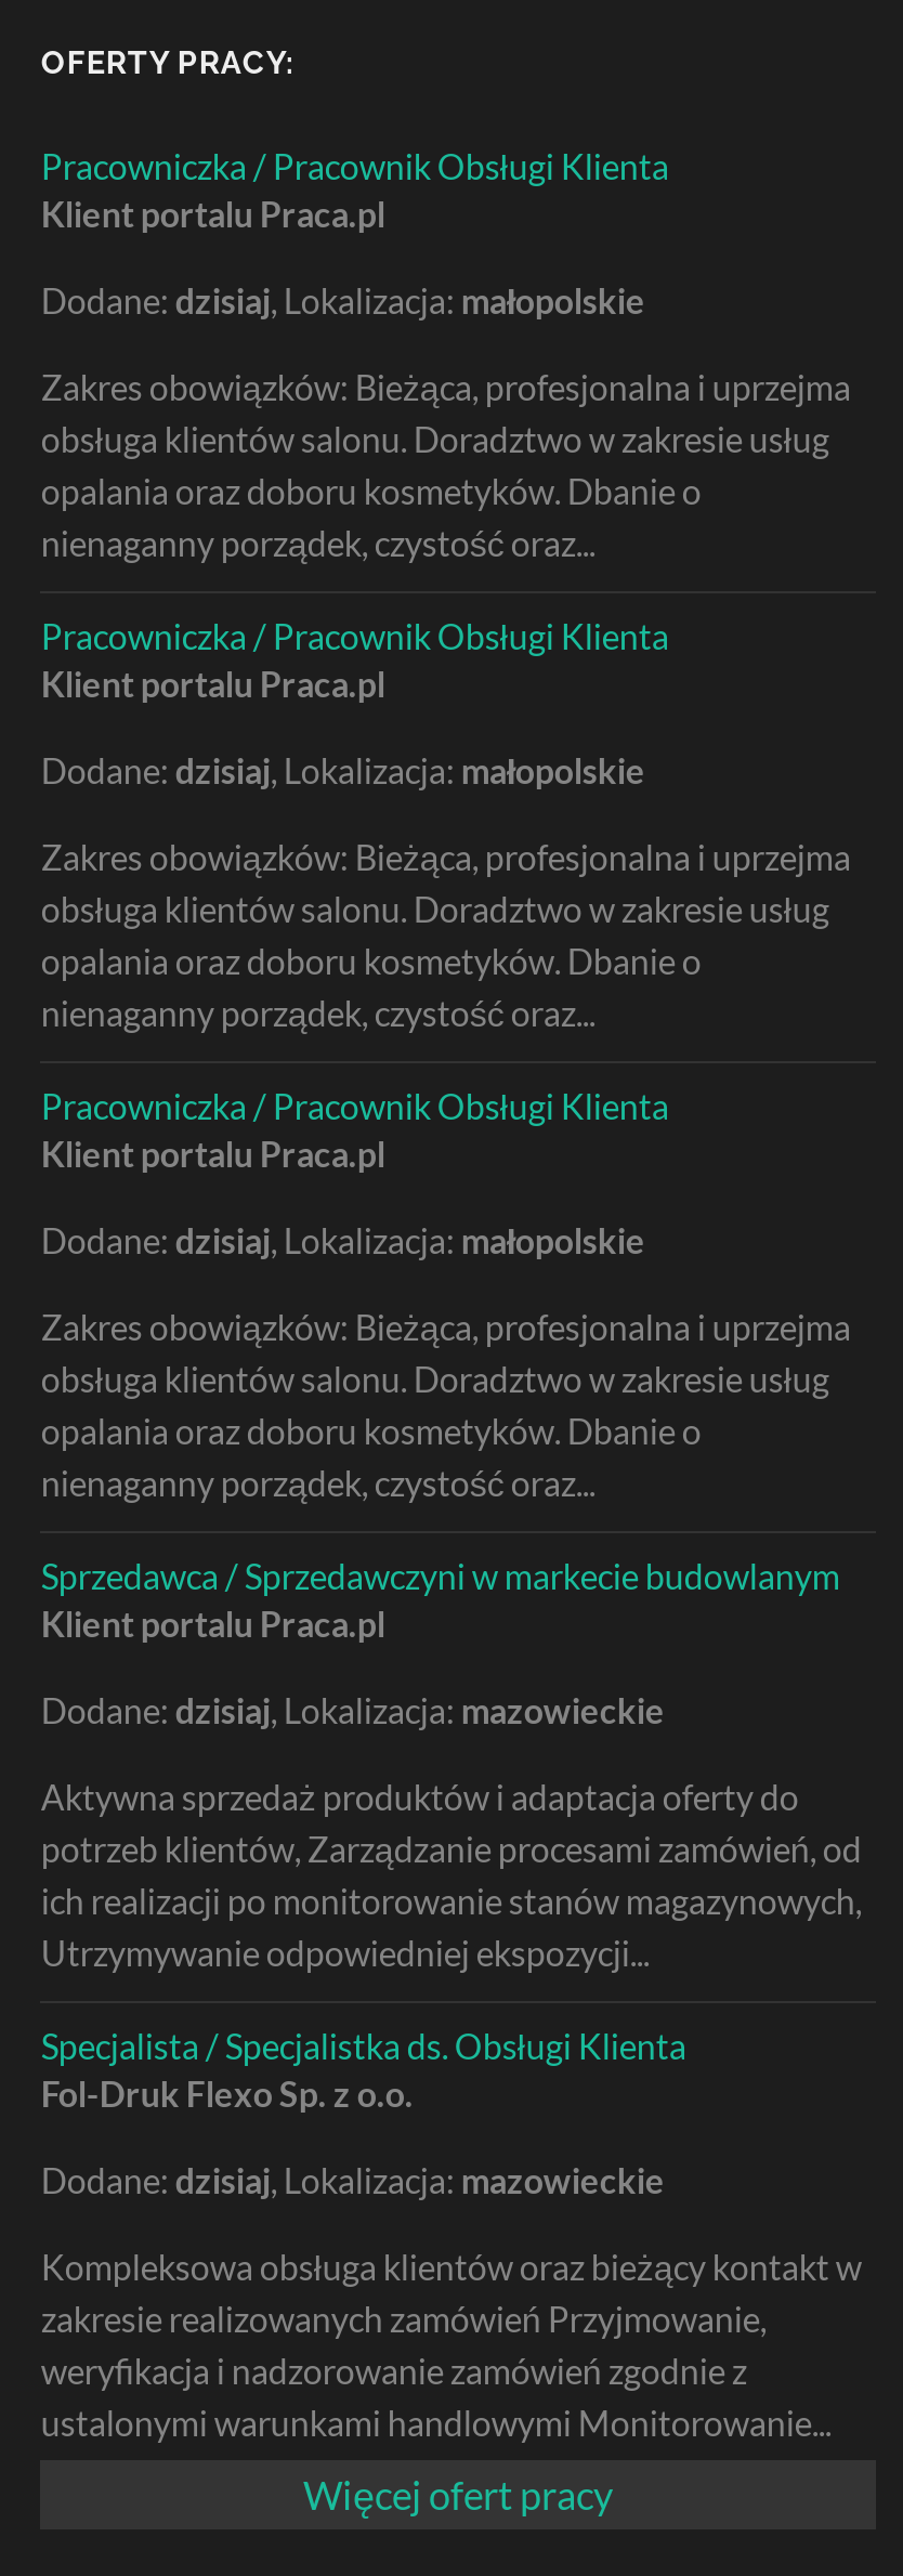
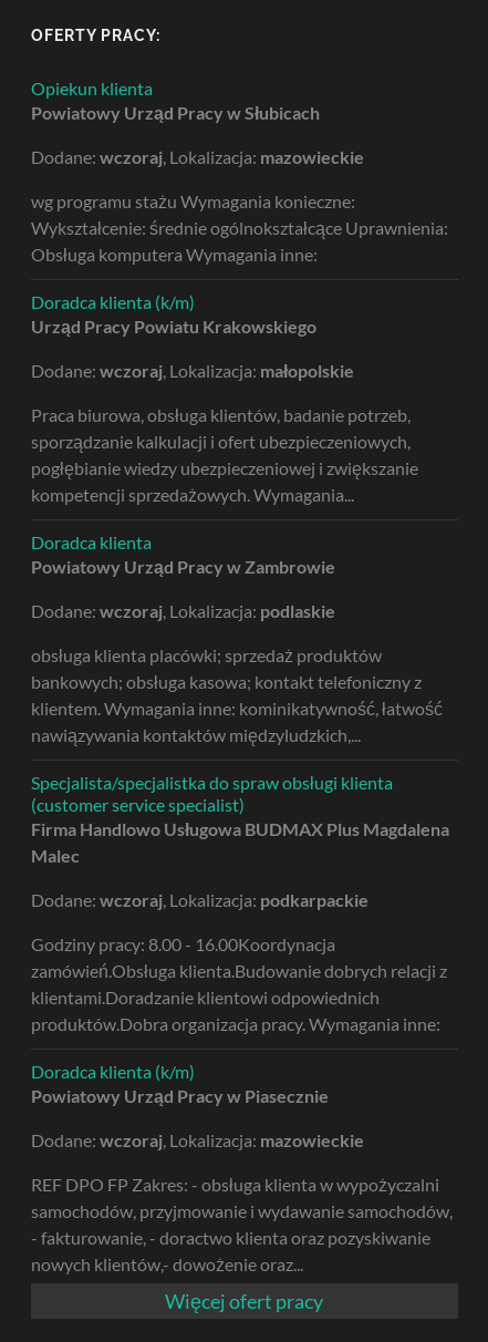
- Pracowniczka / Pracownik Obsługi Klienta
- Klient portalu Praca.pl
+ Opiekun klienta
+ Powiatowy Urząd Pracy w Słubicach

- Dodane: dzisiaj, Lokalizacja: małopolskie
+ Dodane: wczoraj, Lokalizacja: mazowieckie

- Zakres obowiązków: Bieżąca, profesjonalna i uprzejma
- obsługa klientów salonu. Doradztwo w zakresie usług
- opalania oraz doboru kosmetyków. Dbanie o
- nienaganny porządek, czystość oraz...
+ wg programu stażu Wymagania konieczne:
+ Wykształcenie: średnie ogólnokształcące Uprawnienia:
+ Obsługa komputera Wymagania inne:

- Pracowniczka / Pracownik Obsługi Klienta
- Klient portalu Praca.pl
+ Doradca klienta (k/m)
+ Urząd Pracy Powiatu Krakowskiego

- Dodane: dzisiaj, Lokalizacja: małopolskie
+ Dodane: wczoraj, Lokalizacja: małopolskie

- Zakres obowiązków: Bieżąca, profesjonalna i uprzejma
- obsługa klientów salonu. Doradztwo w zakresie usług
- opalania oraz doboru kosmetyków. Dbanie o
- nienaganny porządek, czystość oraz...
+ Praca biurowa, obsługa klientów, badanie potrzeb,
+ sporządzanie kalkulacji i ofert ubezpieczeniowych,
+ pogłębianie wiedzy ubezpieczeniowej i zwiększanie
+ kompetencji sprzedażowych. Wymagania...

- Pracowniczka / Pracownik Obsługi Klienta
- Klient portalu Praca.pl
+ Doradca klienta
+ Powiatowy Urząd Pracy w Zambrowie

- Dodane: dzisiaj, Lokalizacja: małopolskie
+ Dodane: wczoraj, Lokalizacja: podlaskie

- Zakres obowiązków: Bieżąca, profesjonalna i uprzejma
- obsługa klientów salonu. Doradztwo w zakresie usług
- opalania oraz doboru kosmetyków. Dbanie o
- nienaganny porządek, czystość oraz...
+ obsługa klienta placówki; sprzedaż produktów
+ bankowych; obsługa kasowa; kontakt telefoniczny z
+ klientem. Wymagania inne: kominikatywność, łatwość
+ nawiązywania kontaktów międzyludzkich,...

- Sprzedawca / Sprzedawczyni w markecie budowlanym
- Klient portalu Praca.pl
+ Specjalista/specjalistka do spraw obsługi klienta
+ (customer service specialist)
+ Firma Handlowo Usługowa BUDMAX Plus Magdalena
+ Malec

- Dodane: dzisiaj, Lokalizacja: mazowieckie
+ Dodane: wczoraj, Lokalizacja: podkarpackie

- Aktywna sprzedaż produktów i adaptacja oferty do
- potrzeb klientów, Zarządzanie procesami zamówień, od
- ich realizacji po monitorowanie stanów magazynowych,
- Utrzymywanie odpowiedniej ekspozycji...
+ Godziny pracy: 8.00 - 16.00Koordynacja
+ zamówień.Obsługa klienta.Budowanie dobrych relacji z
+ klientami.Doradzanie klientowi odpowiednich
+ produktów.Dobra organizacja pracy. Wymagania inne:

- Specjalista / Specjalistka ds. Obsługi Klienta
- Fol-Druk Flexo Sp. z o.o.
+ Doradca klienta (k/m)
+ Powiatowy Urząd Pracy w Piasecznie

- Dodane: dzisiaj, Lokalizacja: mazowieckie
+ Dodane: wczoraj, Lokalizacja: mazowieckie

- Kompleksowa obsługa klientów oraz bieżący kontakt w
- zakresie realizowanych zamówień Przyjmowanie,
- weryfikacja i nadzorowanie zamówień zgodnie z
- ustalonymi warunkami handlowymi Monitorowanie...
+ REF DPO FP Zakres: - obsługa klienta w wypożyczalni
+ samochodów, przyjmowanie i wydawanie samochodów,
+ - fakturowanie, - doractwo klienta oraz pozyskiwanie
+ nowych klientów,- dowożenie oraz...
